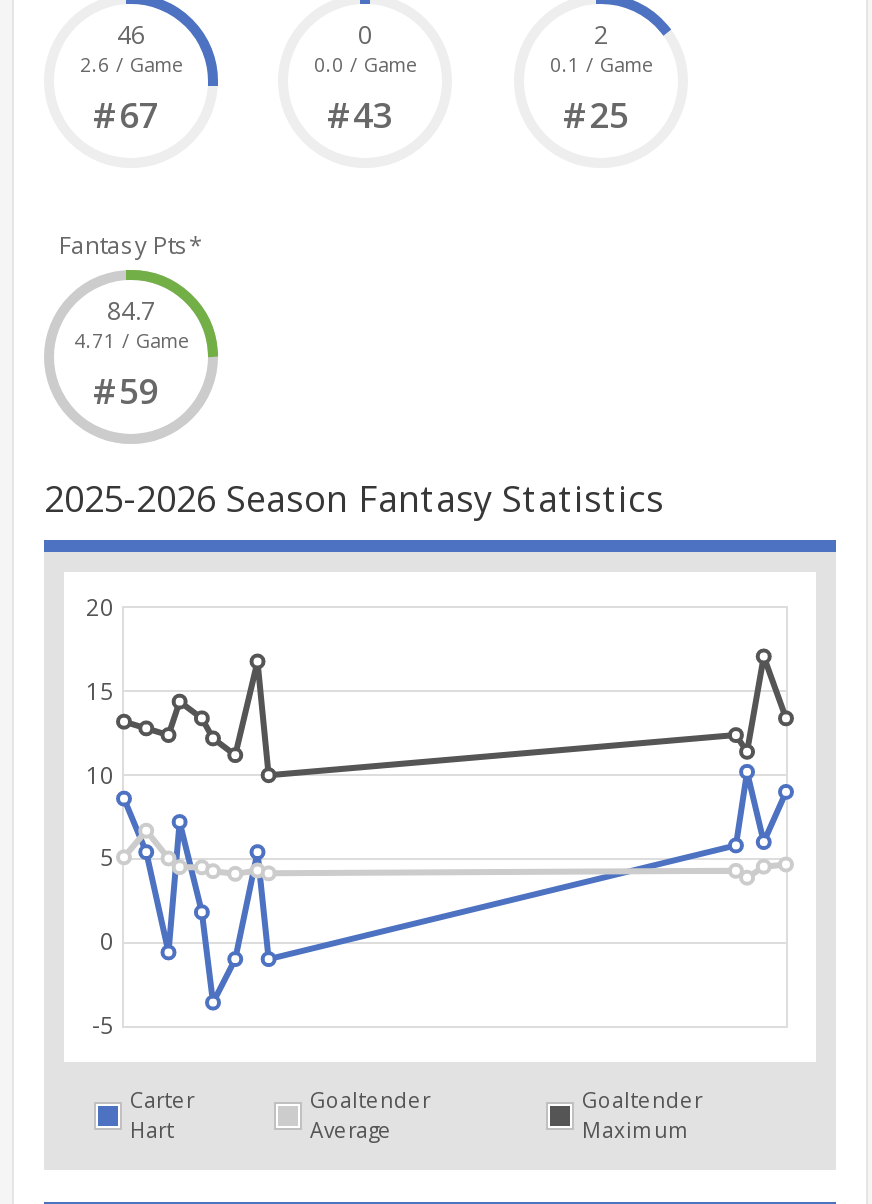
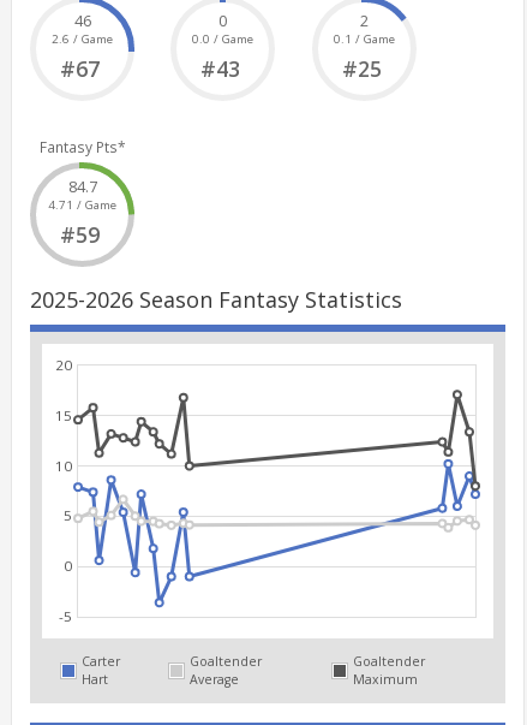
- [image]
+ [image]

- [image]
+ [image]
